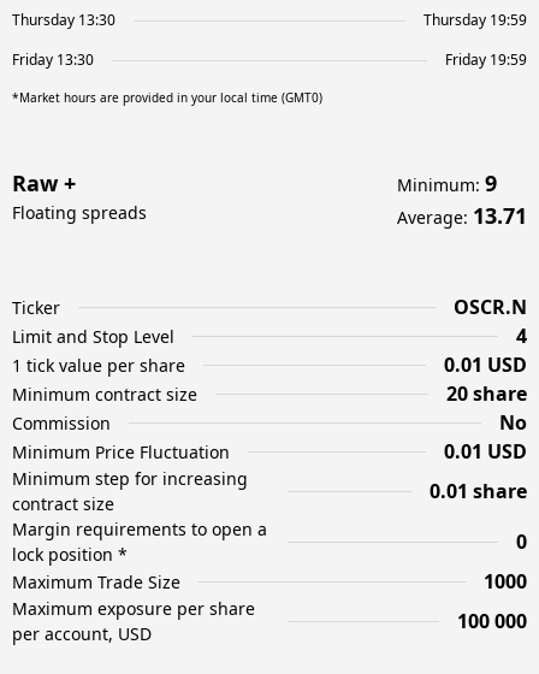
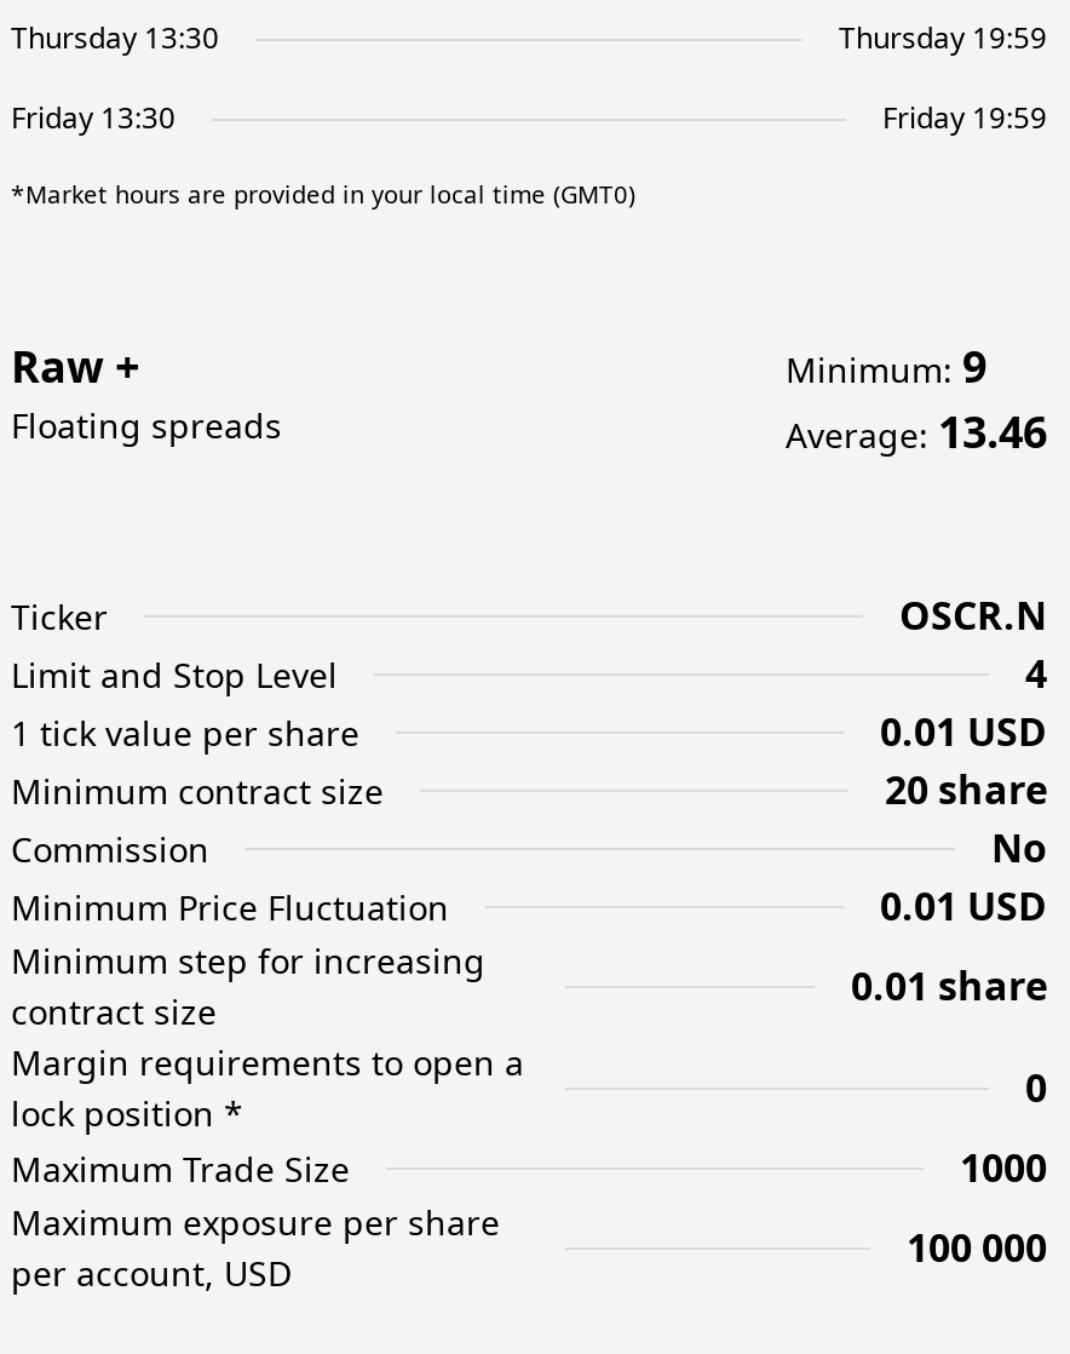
- Average: 13.71
+ Average: 13.46
